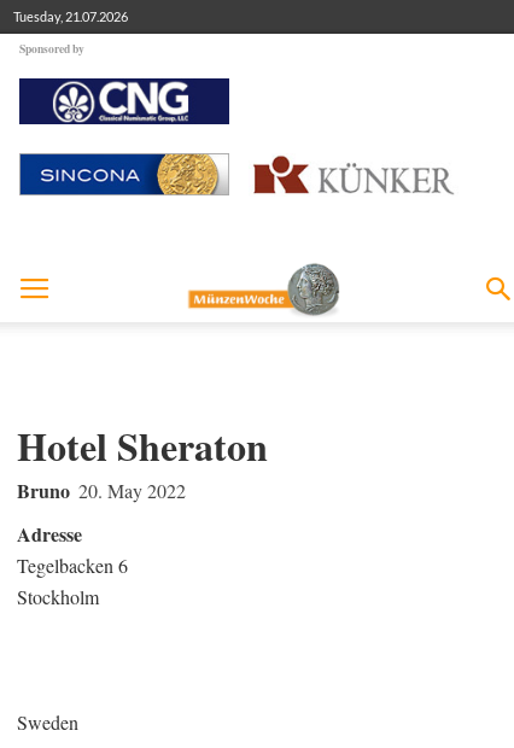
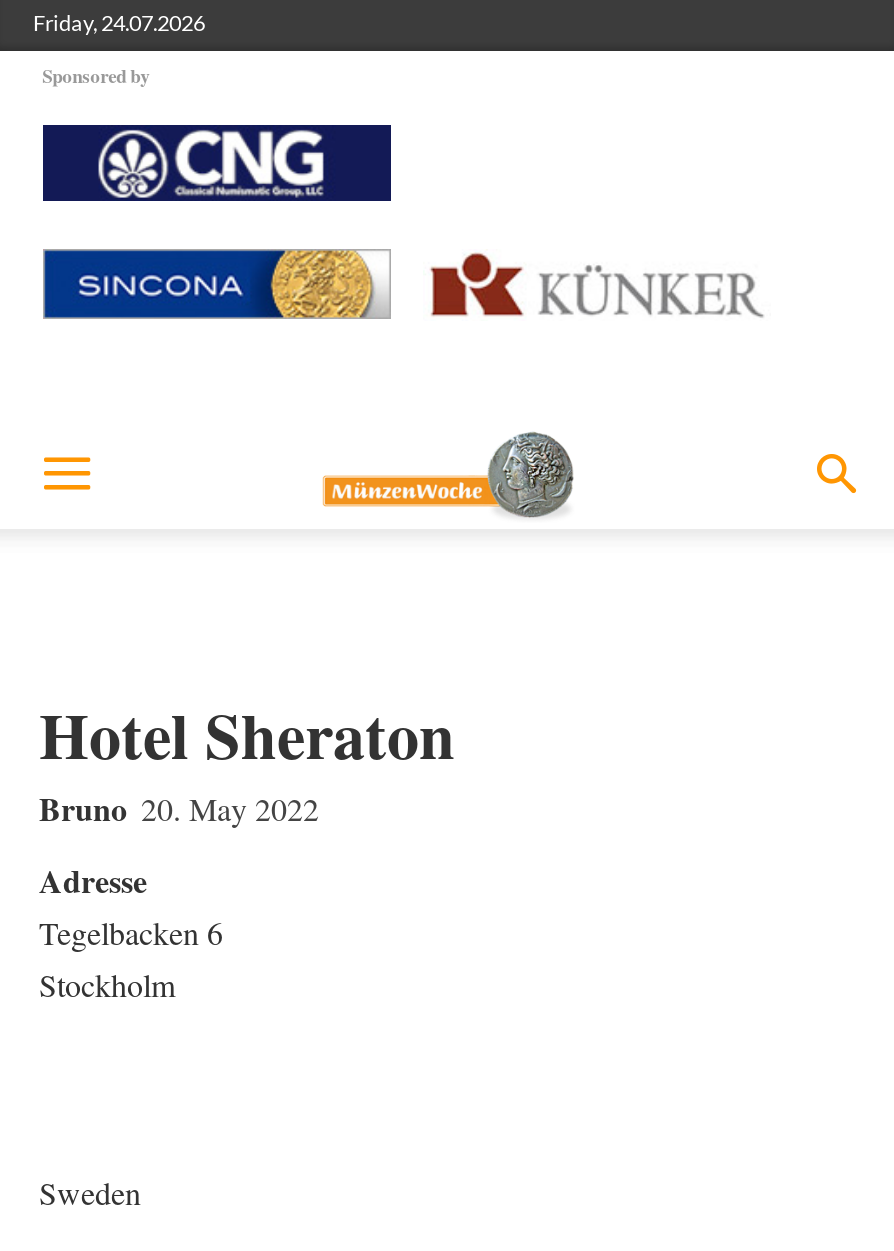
- Tuesday, 21.07.2026
+ Friday, 24.07.2026
